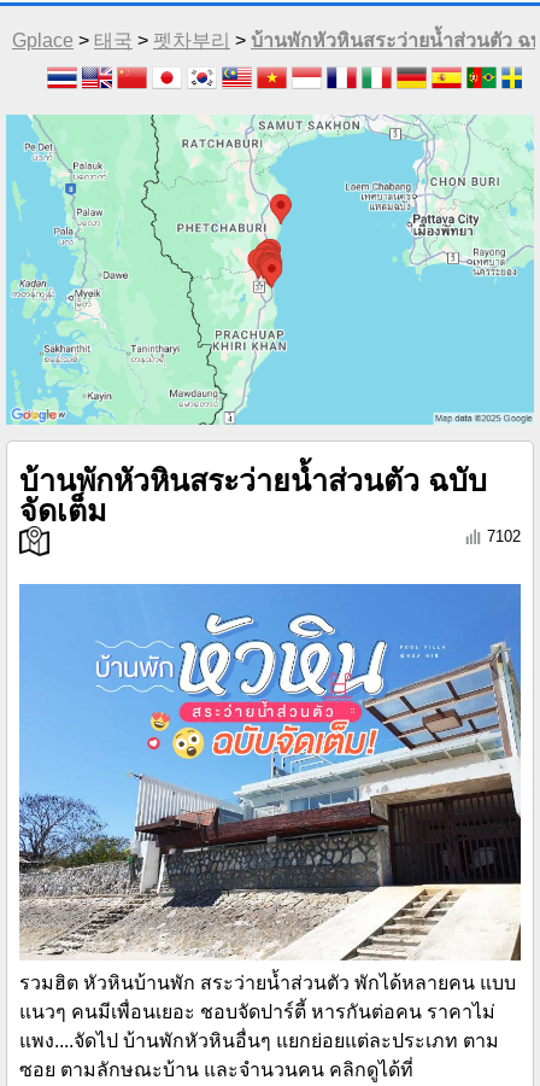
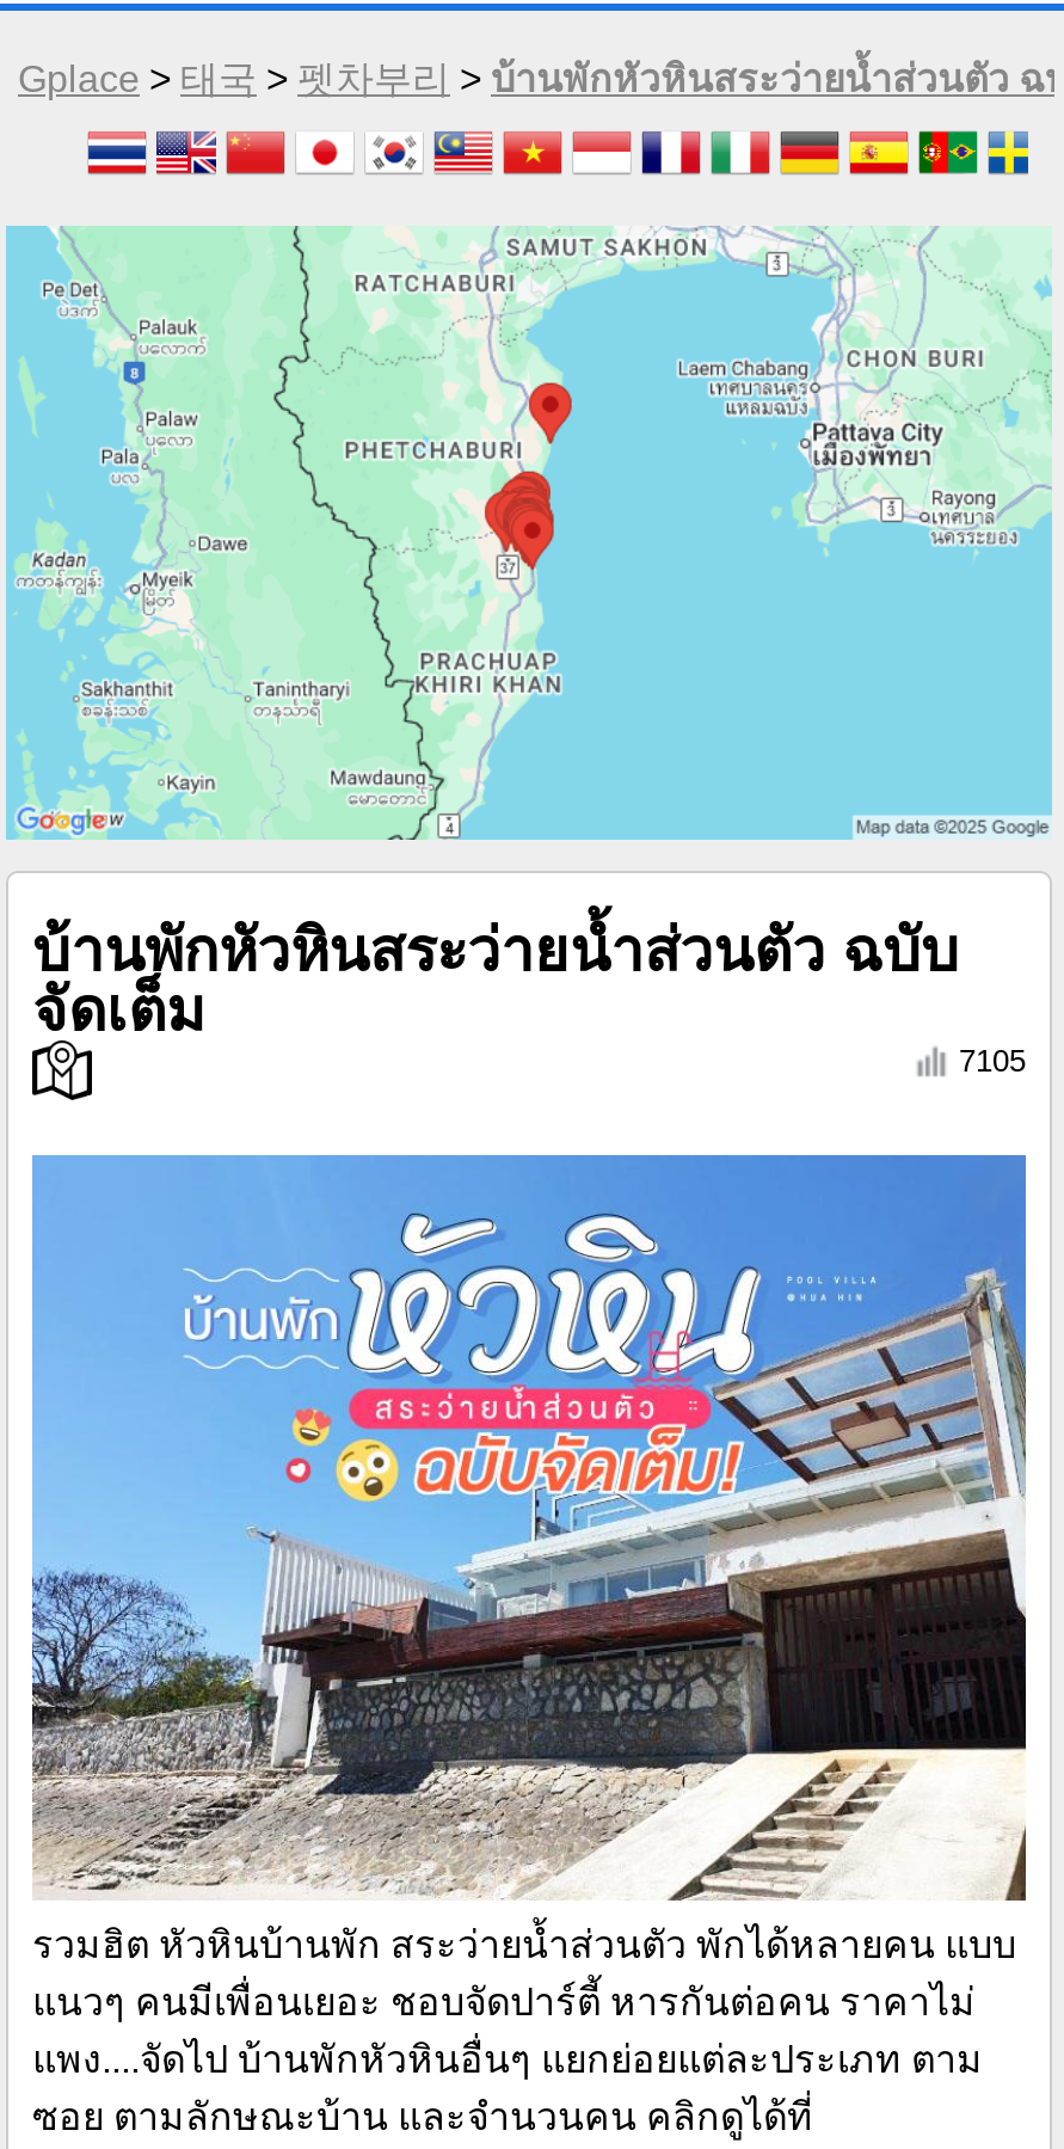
- 7102
+ 7105
